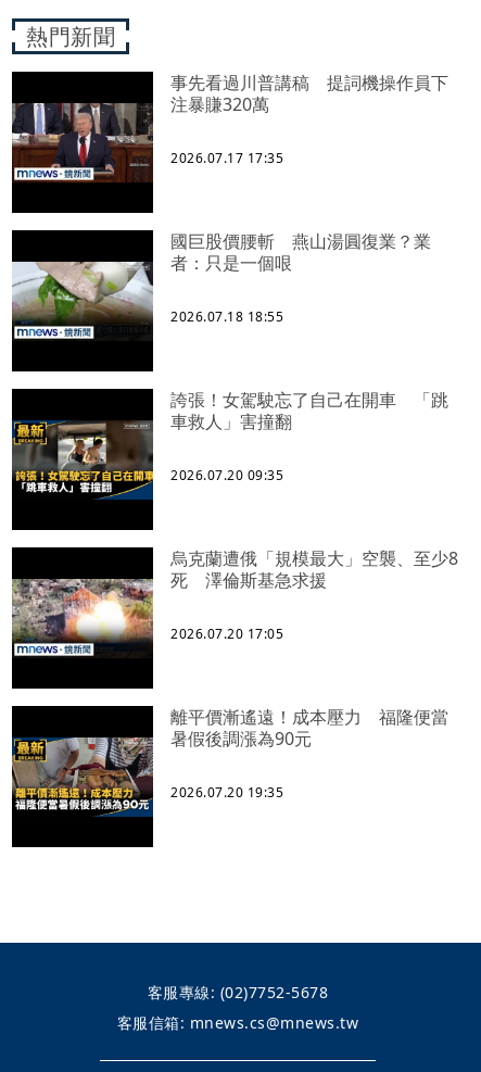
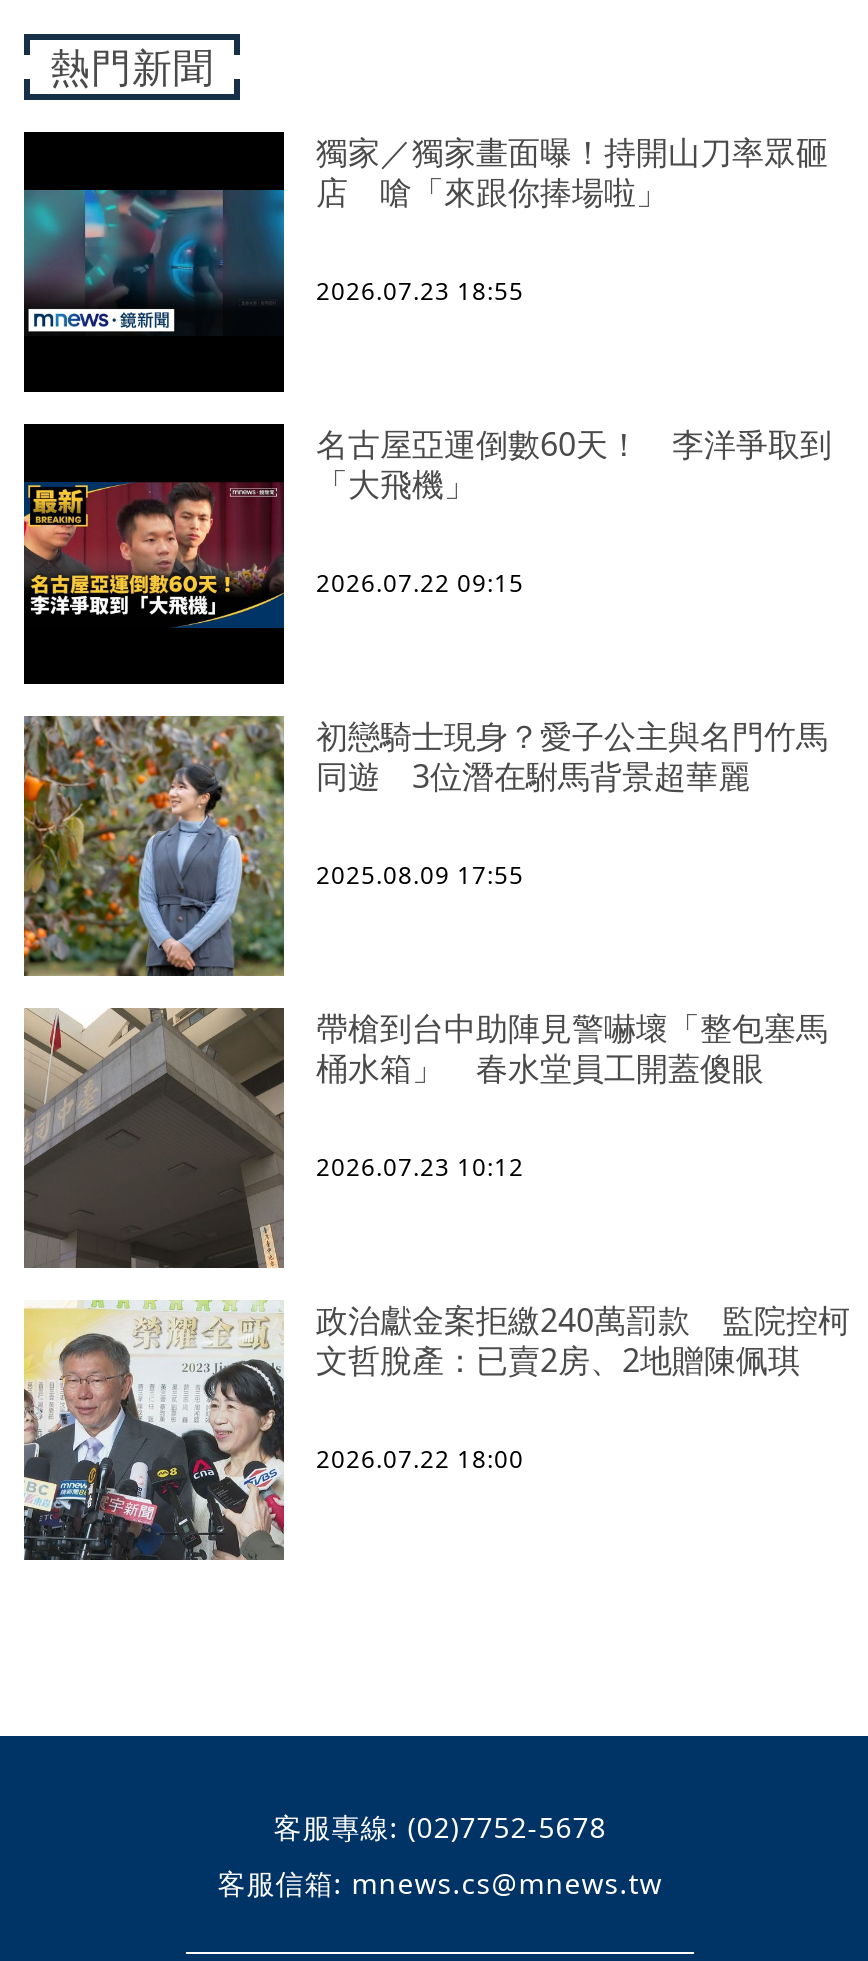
- [image]
- 事先看過川普講稿 提詞機操作員下
- 注暴賺320萬
+ [image]
+ 獨家／獨家畫面曝！持開山刀率眾砸
+ 店 嗆「來跟你捧場啦」

- 2026.07.17 17:35
+ 2026.07.23 18:55

- [image]
- 國巨股價腰斬 燕山湯圓復業？業
- 者：只是一個哏
+ [image]
+ 名古屋亞運倒數60天！ 李洋爭取到
+ 「大飛機」

- 2026.07.18 18:55
+ 2026.07.22 09:15

- [image]
- 誇張！女駕駛忘了自己在開車 「跳
- 車救人」害撞翻
+ [image]
+ 初戀騎士現身？愛子公主與名門竹馬
+ 同遊 3位潛在駙馬背景超華麗

- 2026.07.20 09:35
+ 2025.08.09 17:55

- [image]
- 烏克蘭遭俄「規模最大」空襲、至少8
- 死 澤倫斯基急求援
+ [image]
+ 帶槍到台中助陣見警嚇壞「整包塞馬
+ 桶水箱」 春水堂員工開蓋傻眼

- 2026.07.20 17:05
+ 2026.07.23 10:12

- [image]
- 離平價漸遙遠！成本壓力 福隆便當
- 暑假後調漲為90元
+ [image]
+ 政治獻金案拒繳240萬罰款 監院控柯
+ 文哲脫產：已賣2房、2地贈陳佩琪

- 2026.07.20 19:35
+ 2026.07.22 18:00
